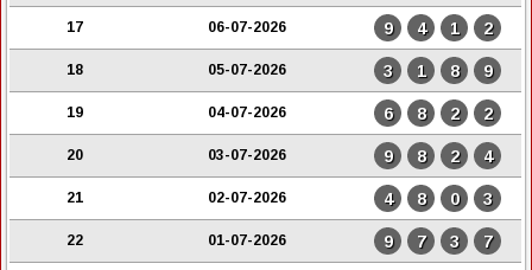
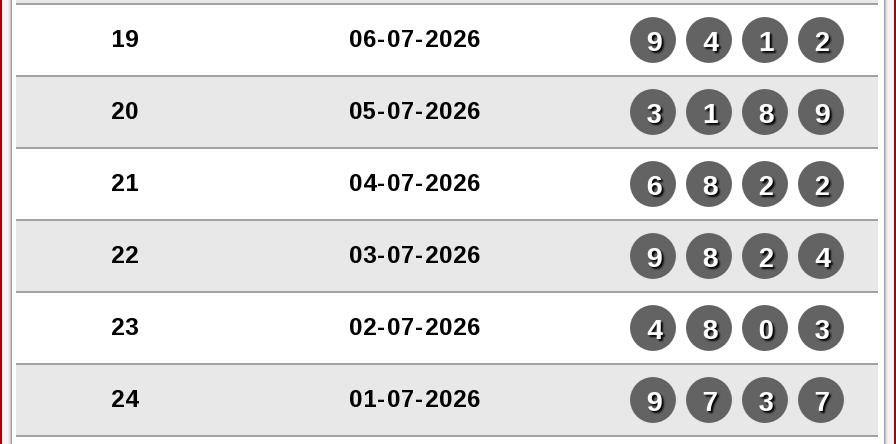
- 17
+ 19

- 18
+ 20

- 19
+ 21

- 20
+ 22

- 21
+ 23

- 22
+ 24
